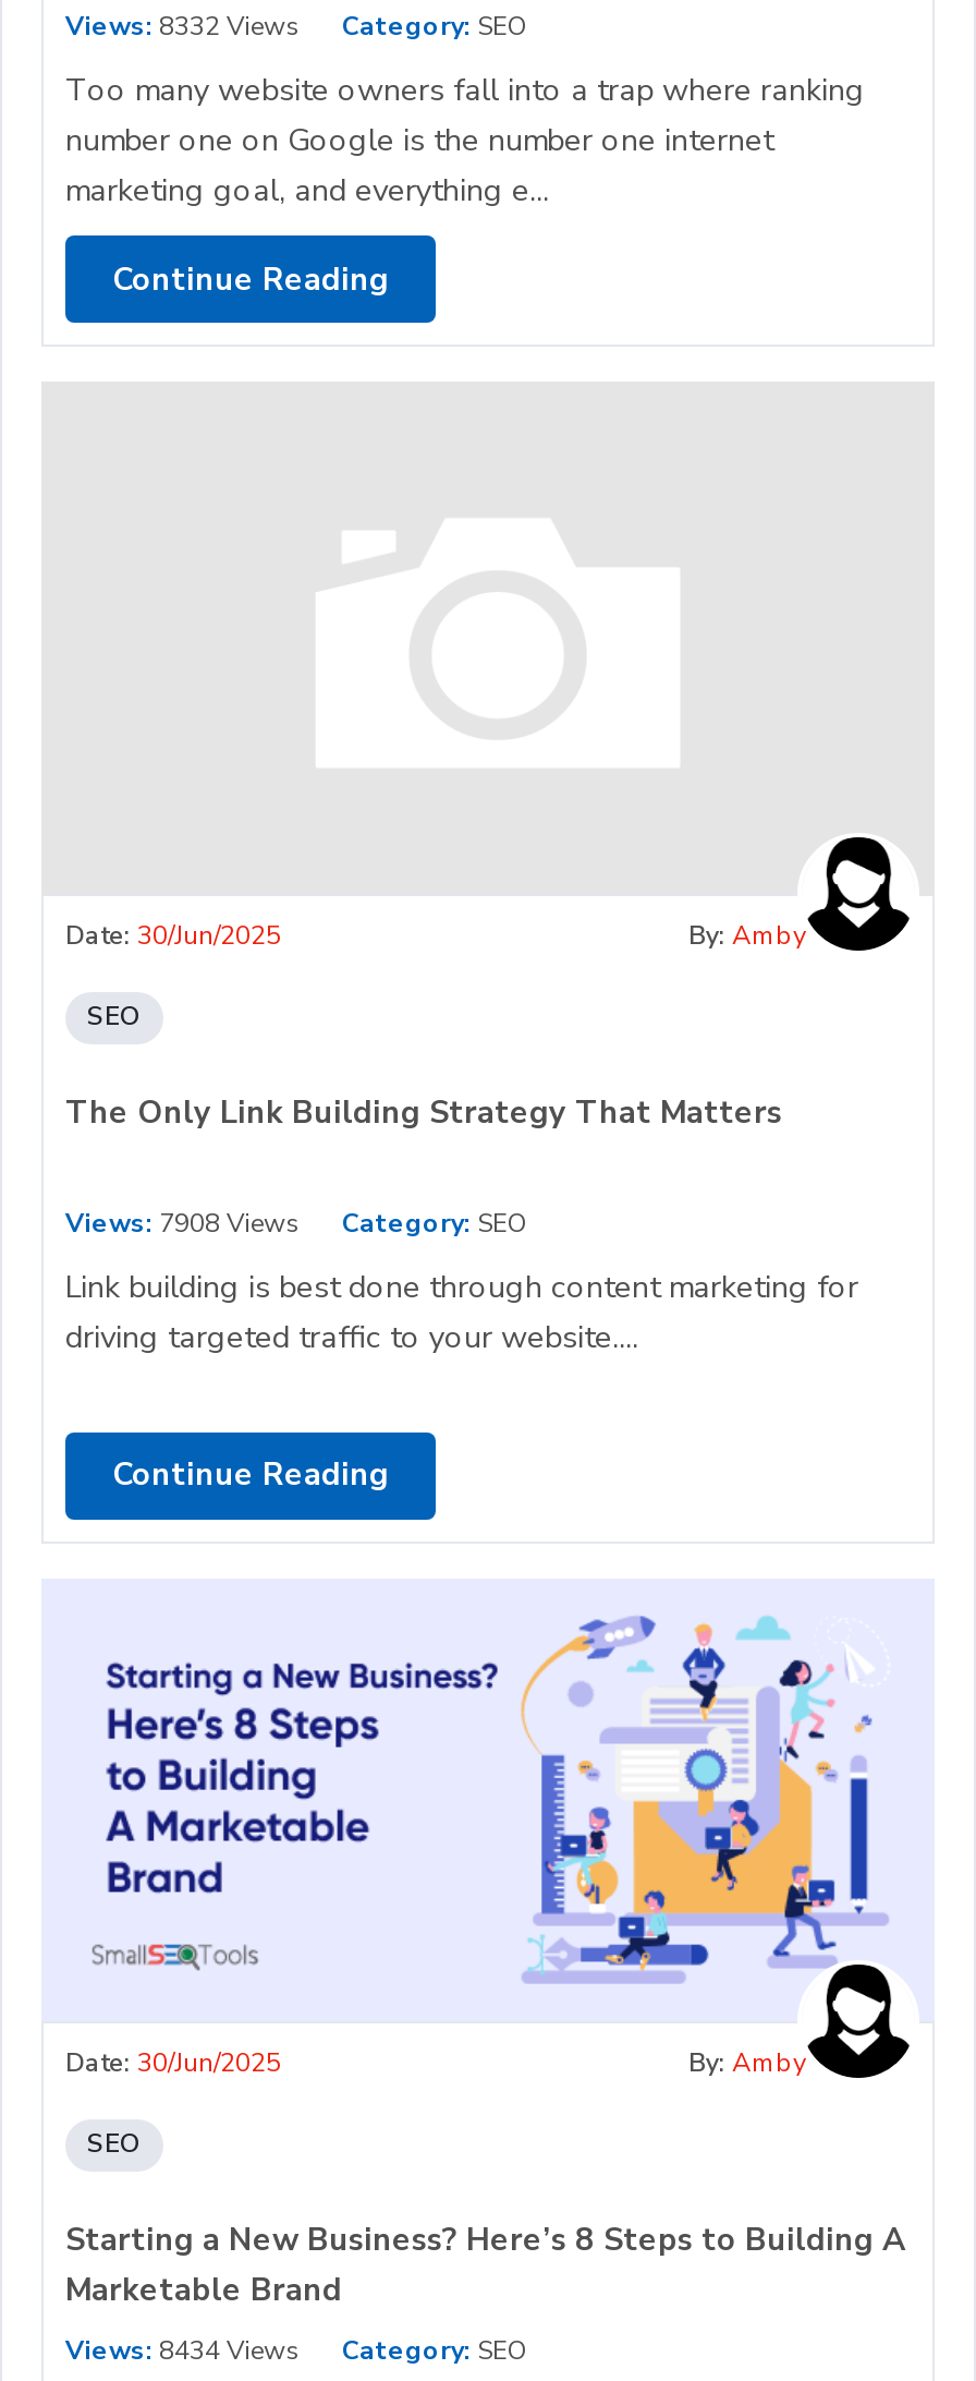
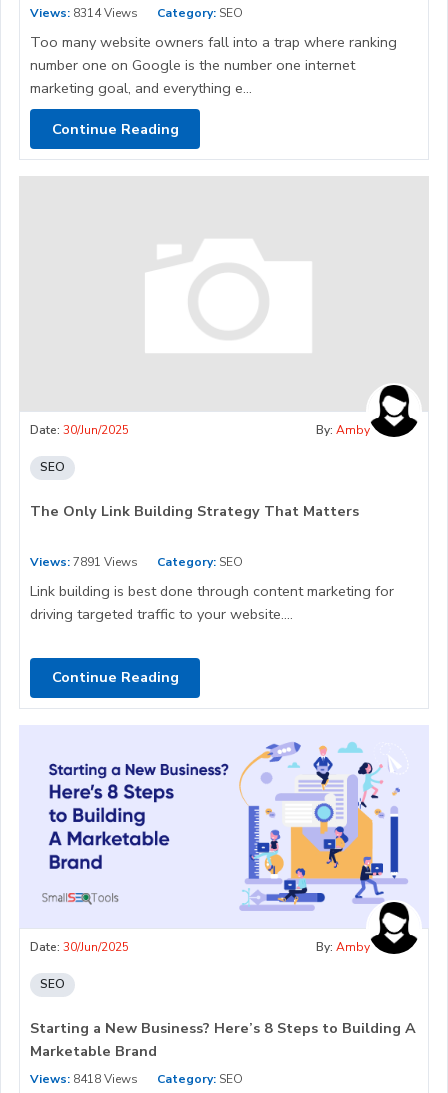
- Views: 8332 Views Category: SEO
+ Views: 8314 Views Category: SEO

- Views: 7908 Views Category: SEO
+ Views: 7891 Views Category: SEO

- Views: 8434 Views Category: SEO
+ Views: 8418 Views Category: SEO
